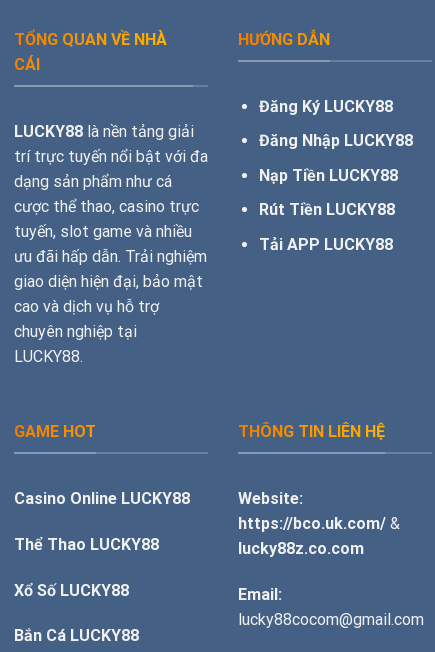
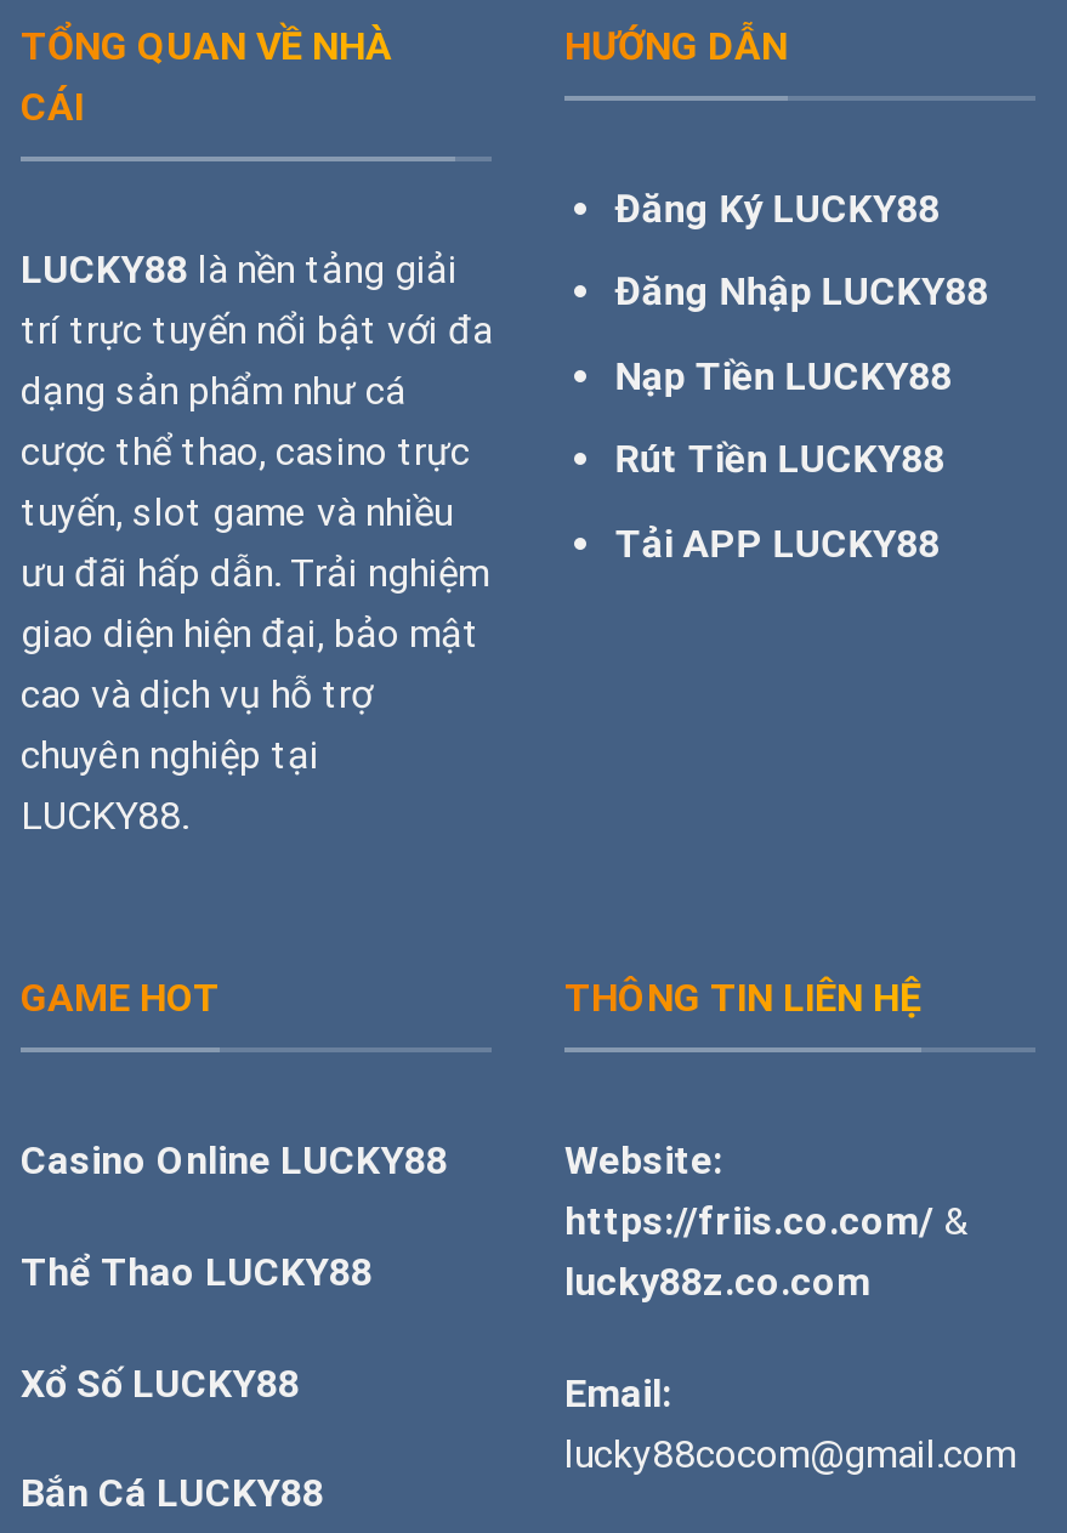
- https://bco.uk.com/ &
+ https://friis.co.com/ &
